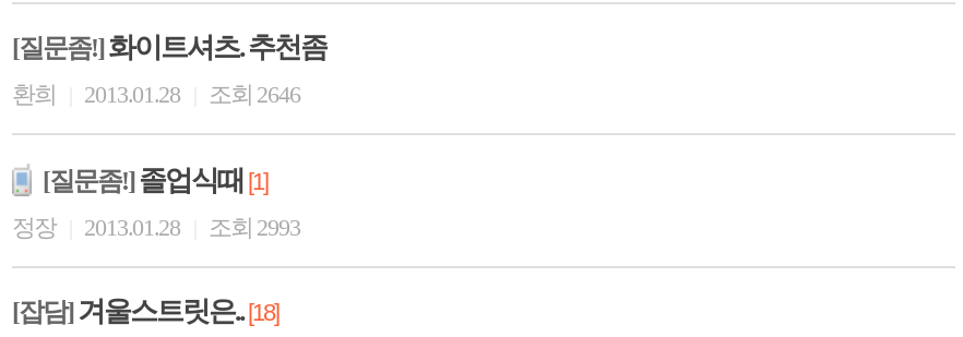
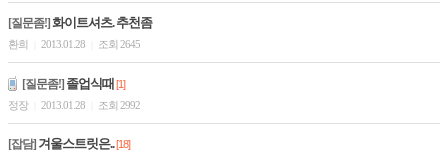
- 환희 2013.01.28 조회 2646
+ 환희 2013.01.28 조회 2645

- 정장 2013.01.28 조회 2993
+ 정장 2013.01.28 조회 2992
